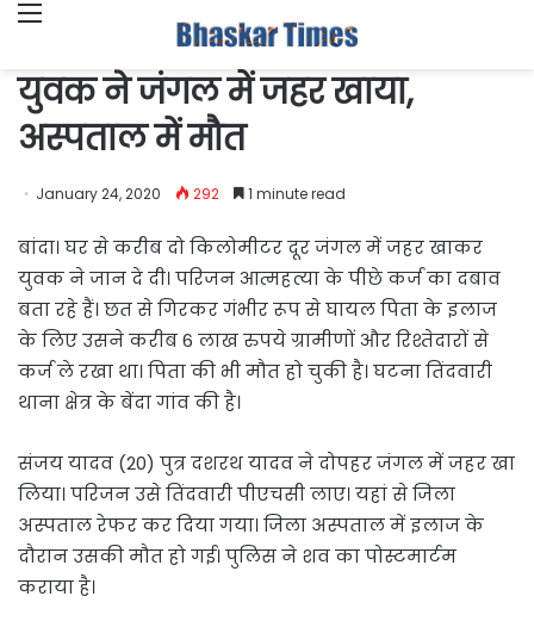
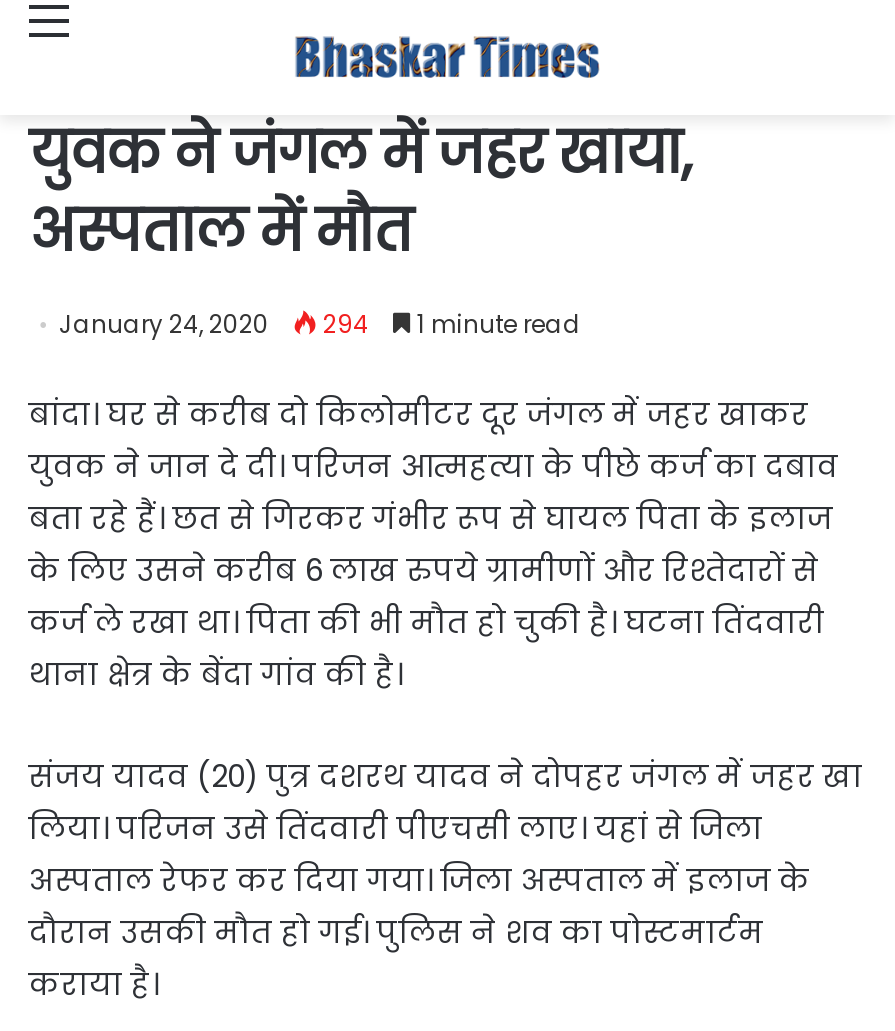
- January 24, 2020 292 1 minute read
+ January 24, 2020 294 1 minute read
